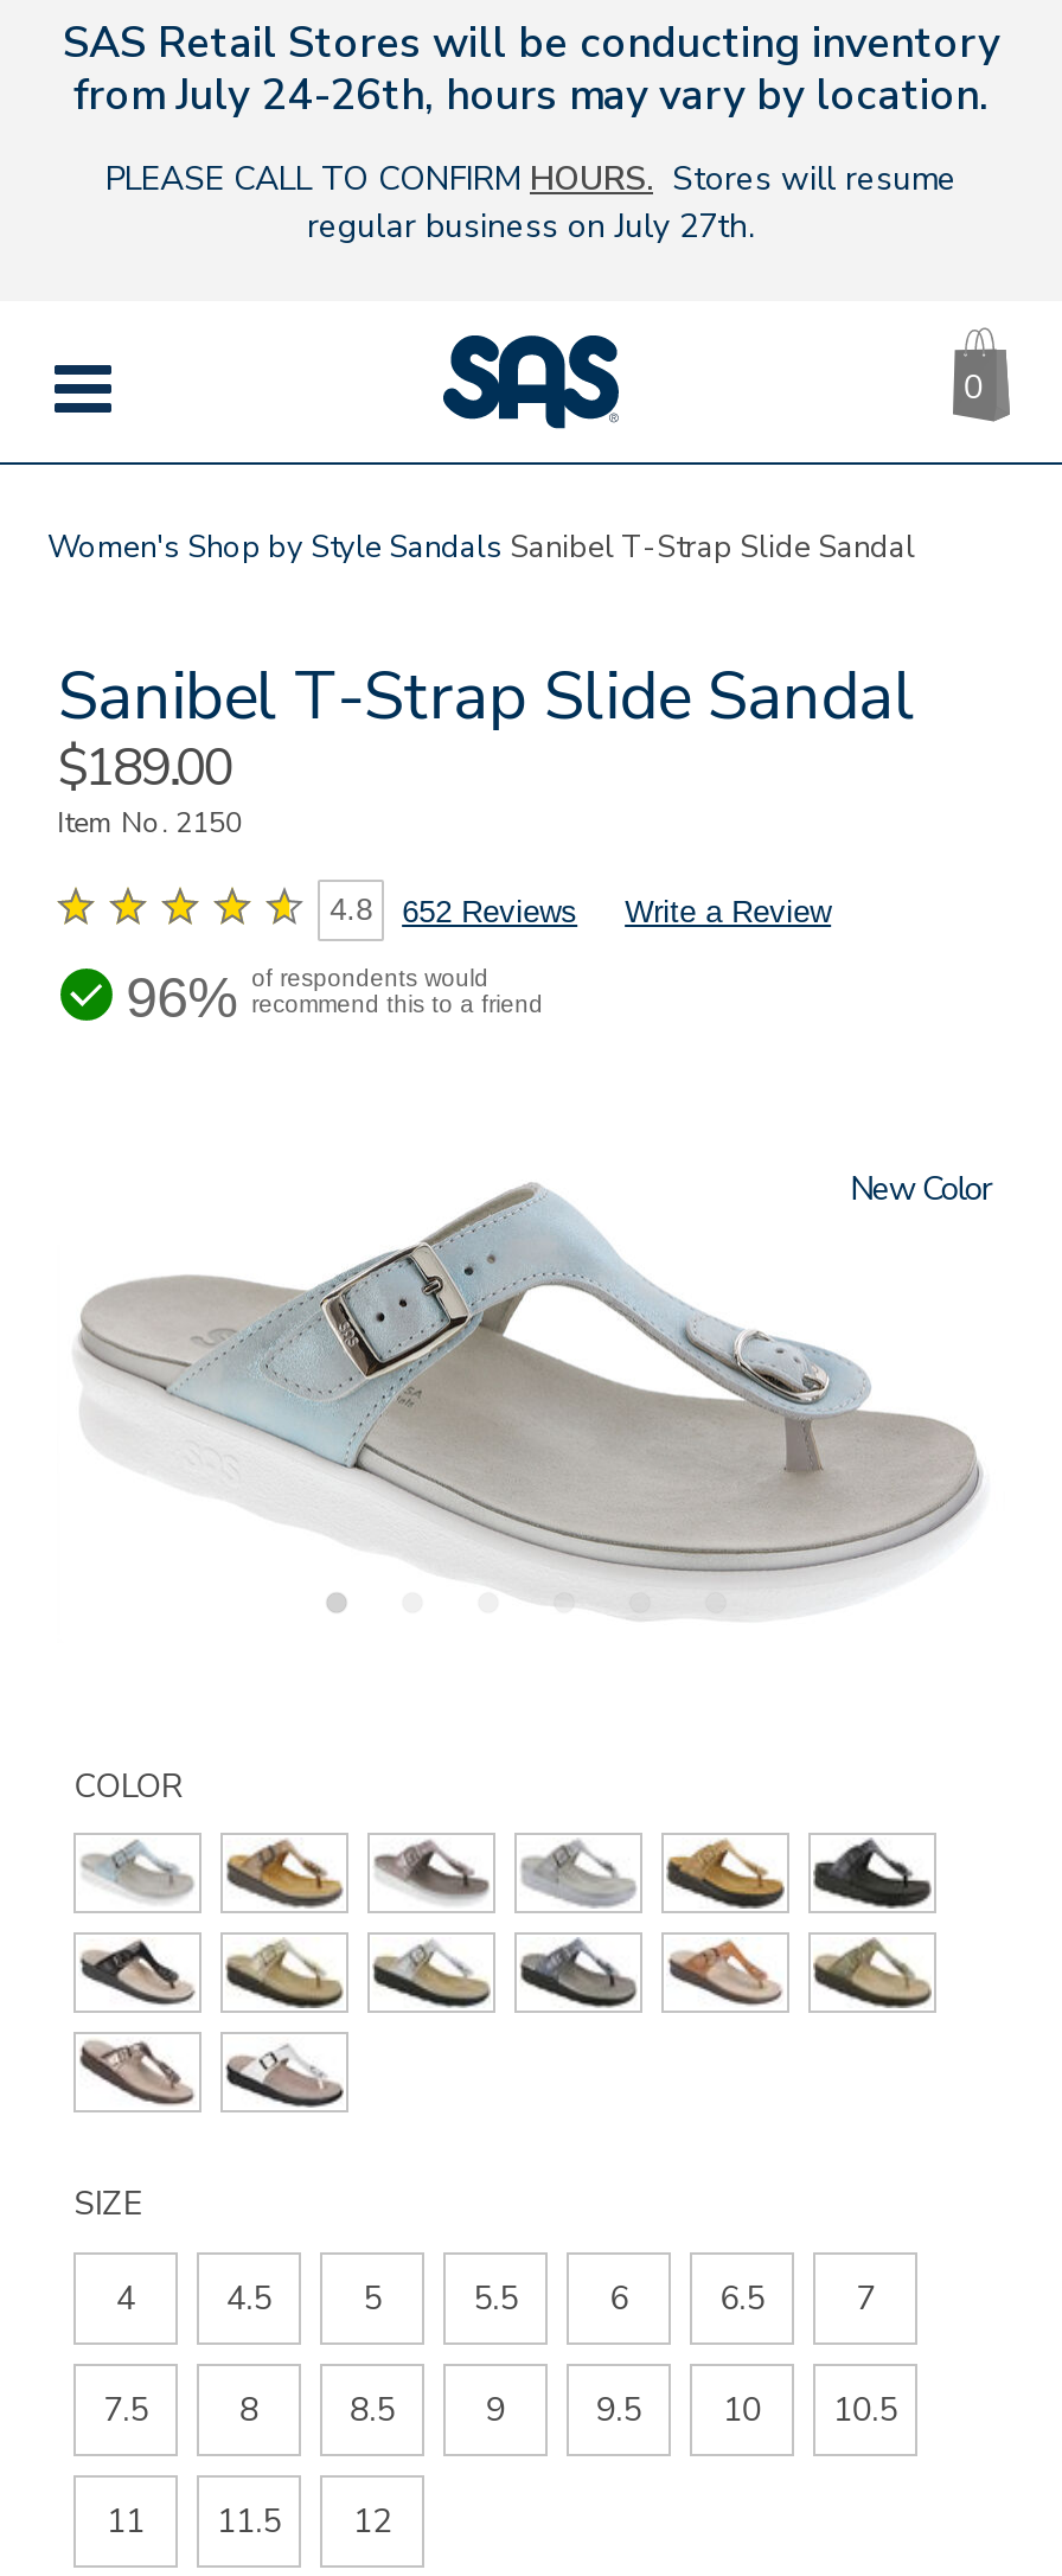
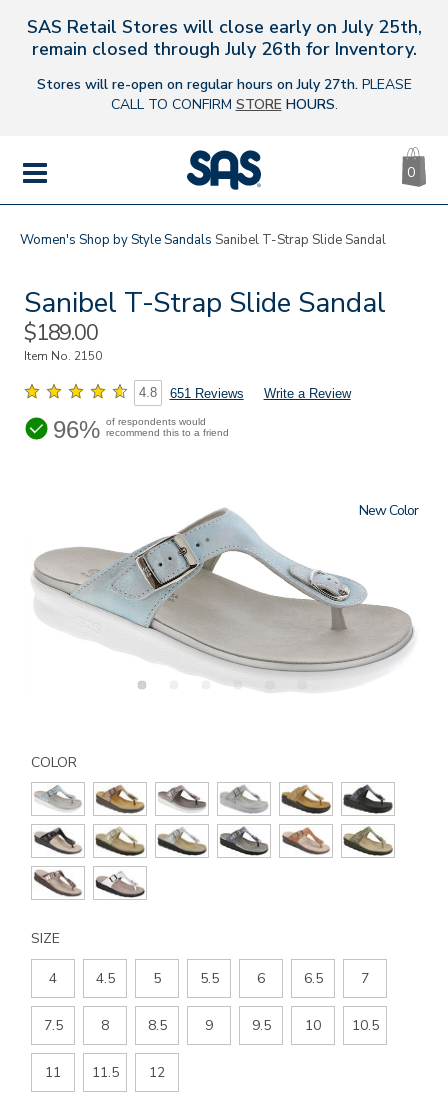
- SAS Retail Stores will be conducting inventory
- from July 24-26th, hours may vary by location.
+ SAS Retail Stores will close early on July 25th,
+ remain closed through July 26th for Inventory.

- PLEASE CALL TO CONFIRM HOURS. Stores will resume
- regular business on July 27th.
+ Stores will re-open on regular hours on July 27th. PLEASE
+ CALL TO CONFIRM STORE HOURS.

- 4.8 652 Reviews Write a Review
+ 4.8 651 Reviews Write a Review
